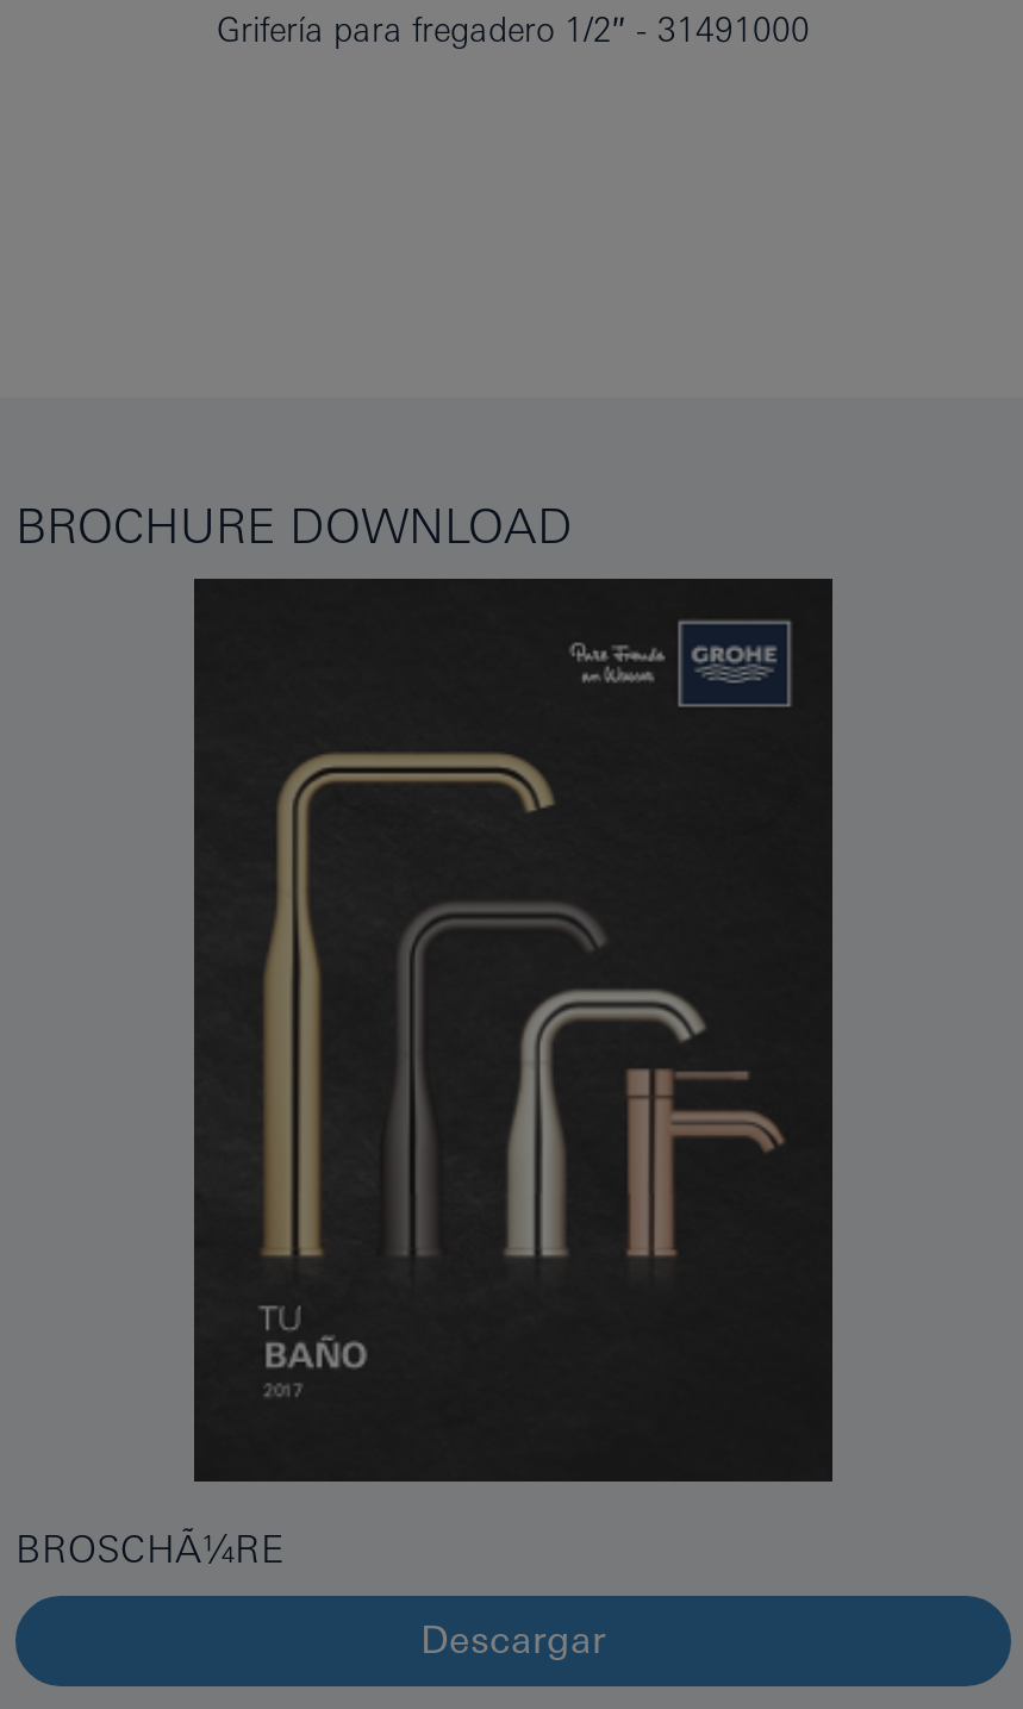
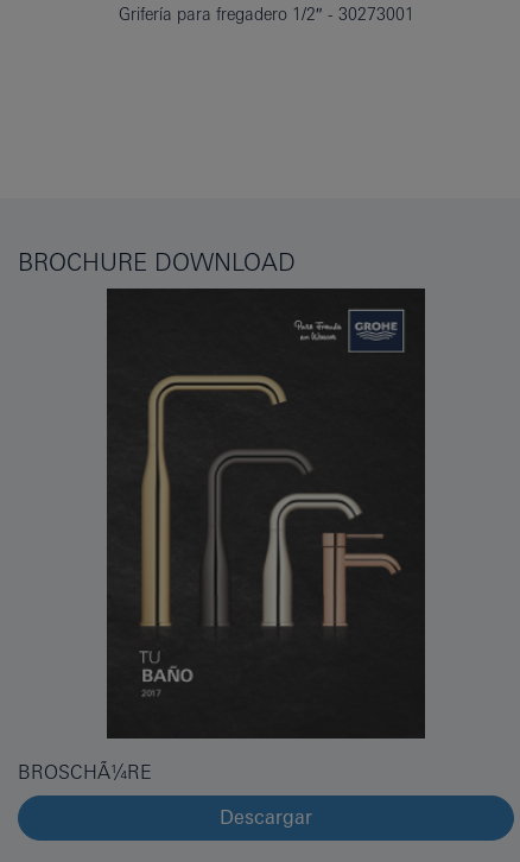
- Grifería para fregadero 1/2″ 31491000
+ Grifería para fregadero 1/2″ 30273001
